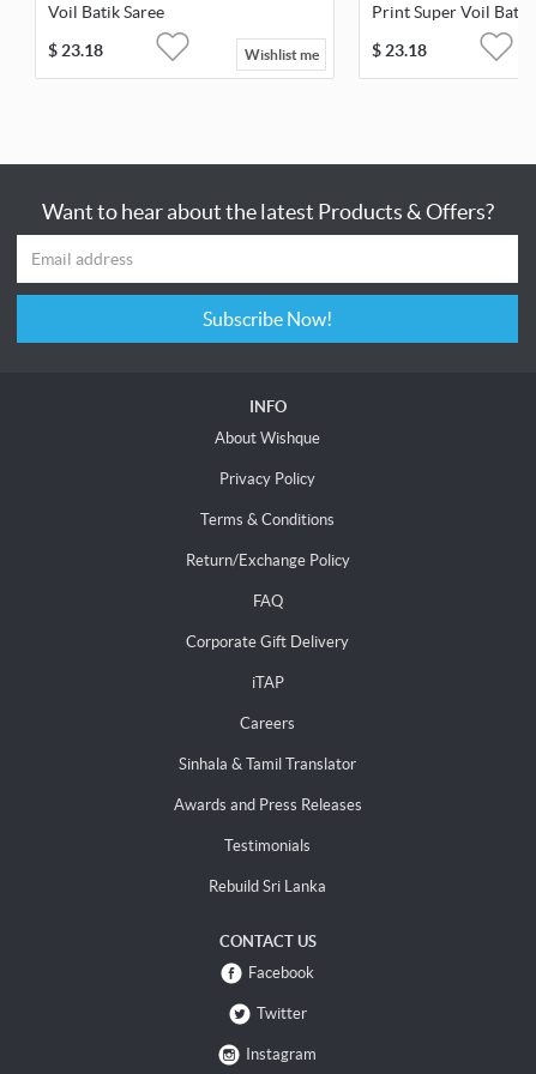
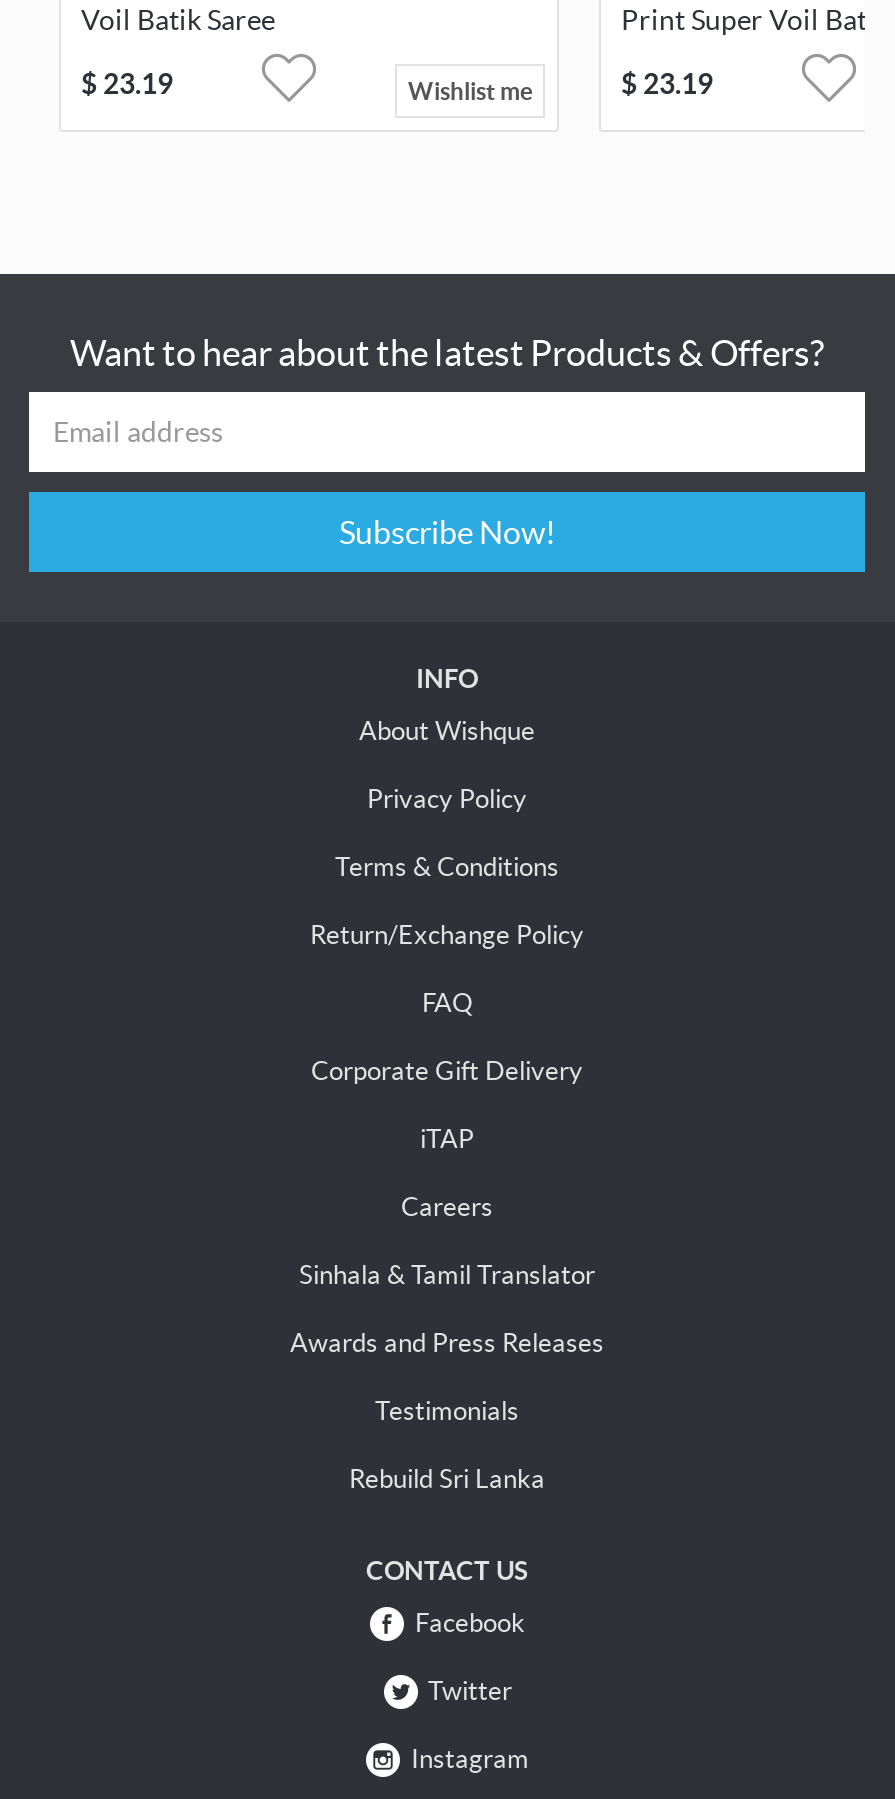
- $ 23.18
+ $ 23.19

- $ 23.18
+ $ 23.19
